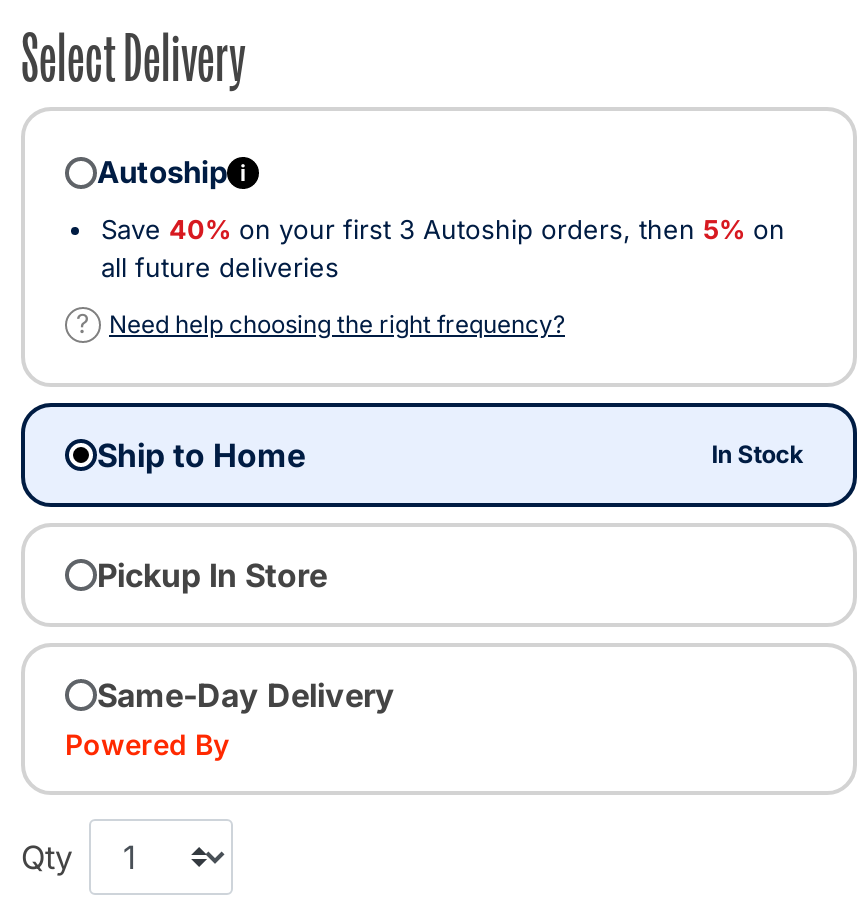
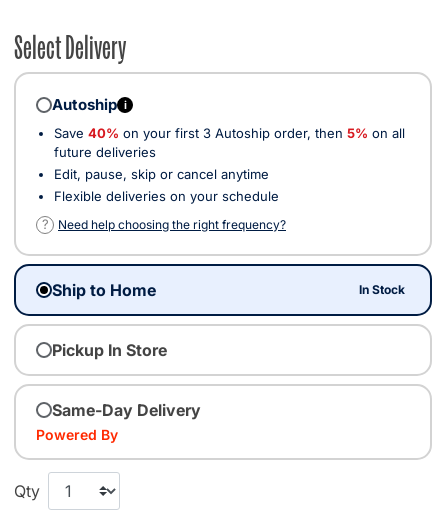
- Save 40% on your first 3 Autoship orders, then 5% on
- all future deliveries
+ Save 40% on your first 3 Autoship order, then 5% on all
+ future deliveries
+ Edit, pause, skip or cancel anytime
+ Flexible deliveries on your schedule
